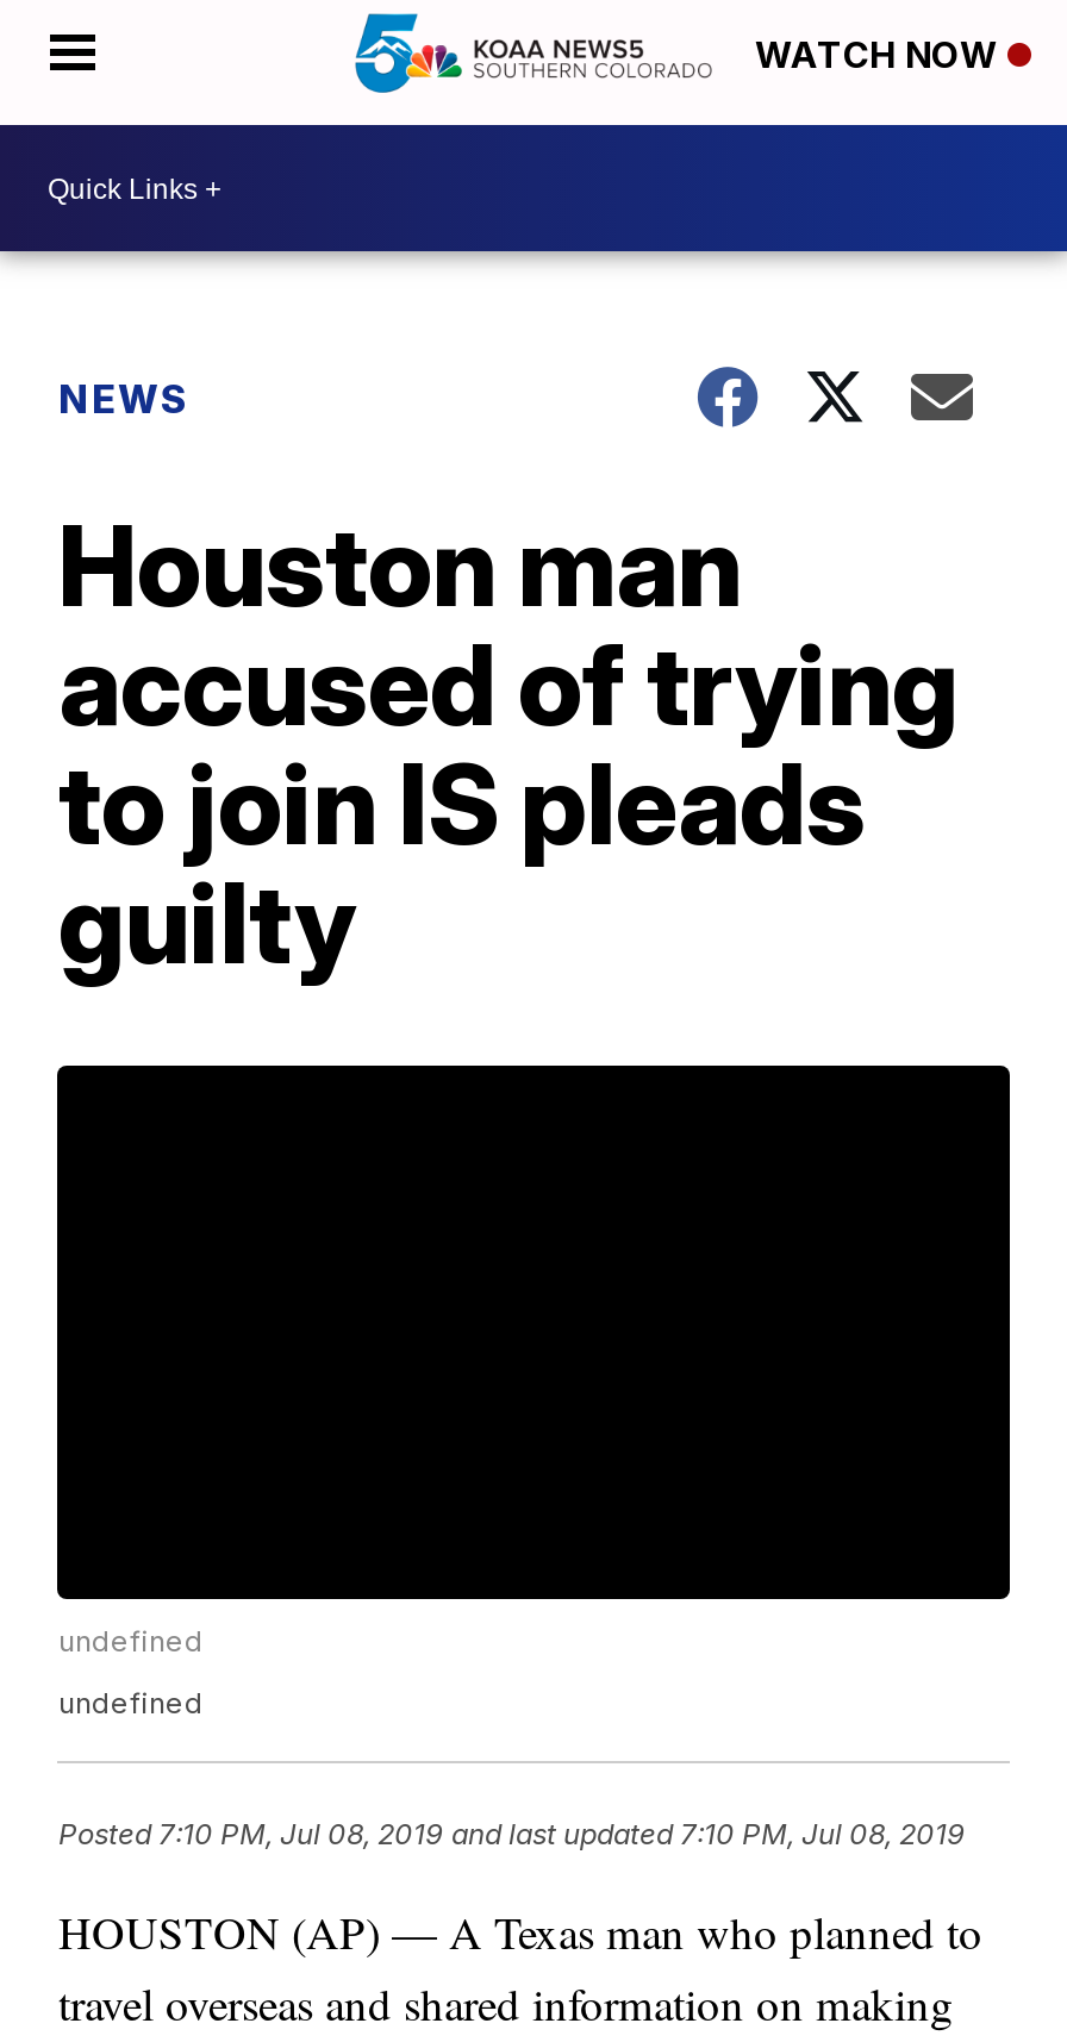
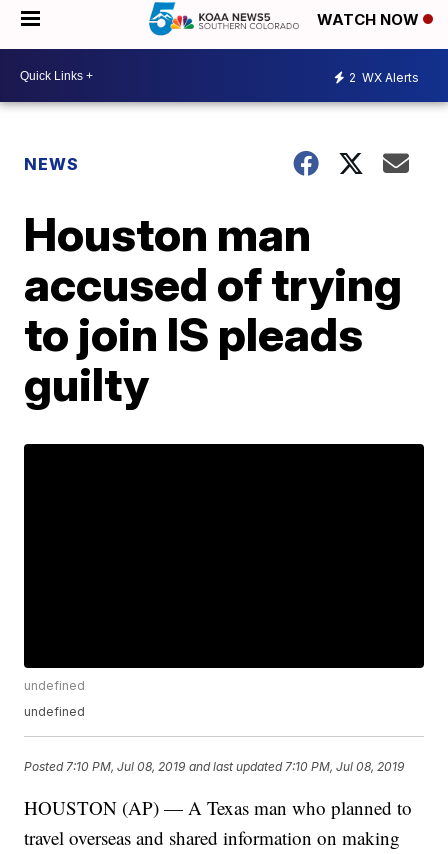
+ 2 WX Alerts
